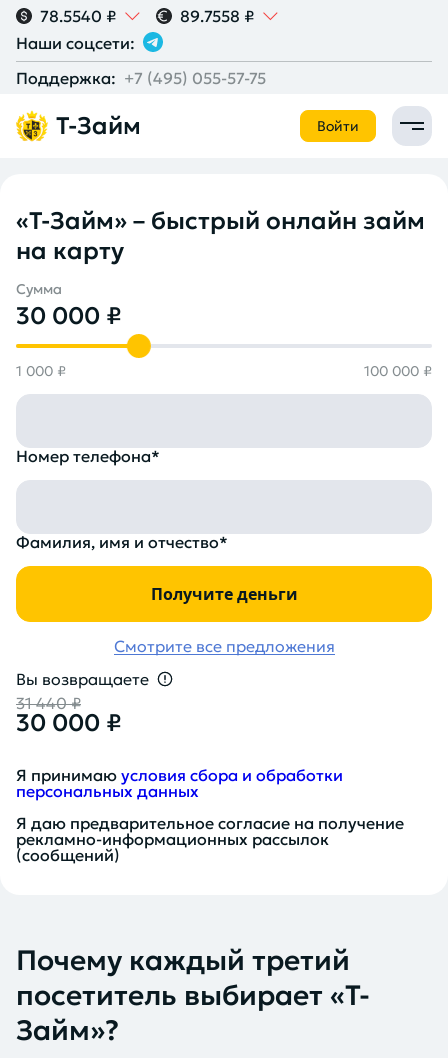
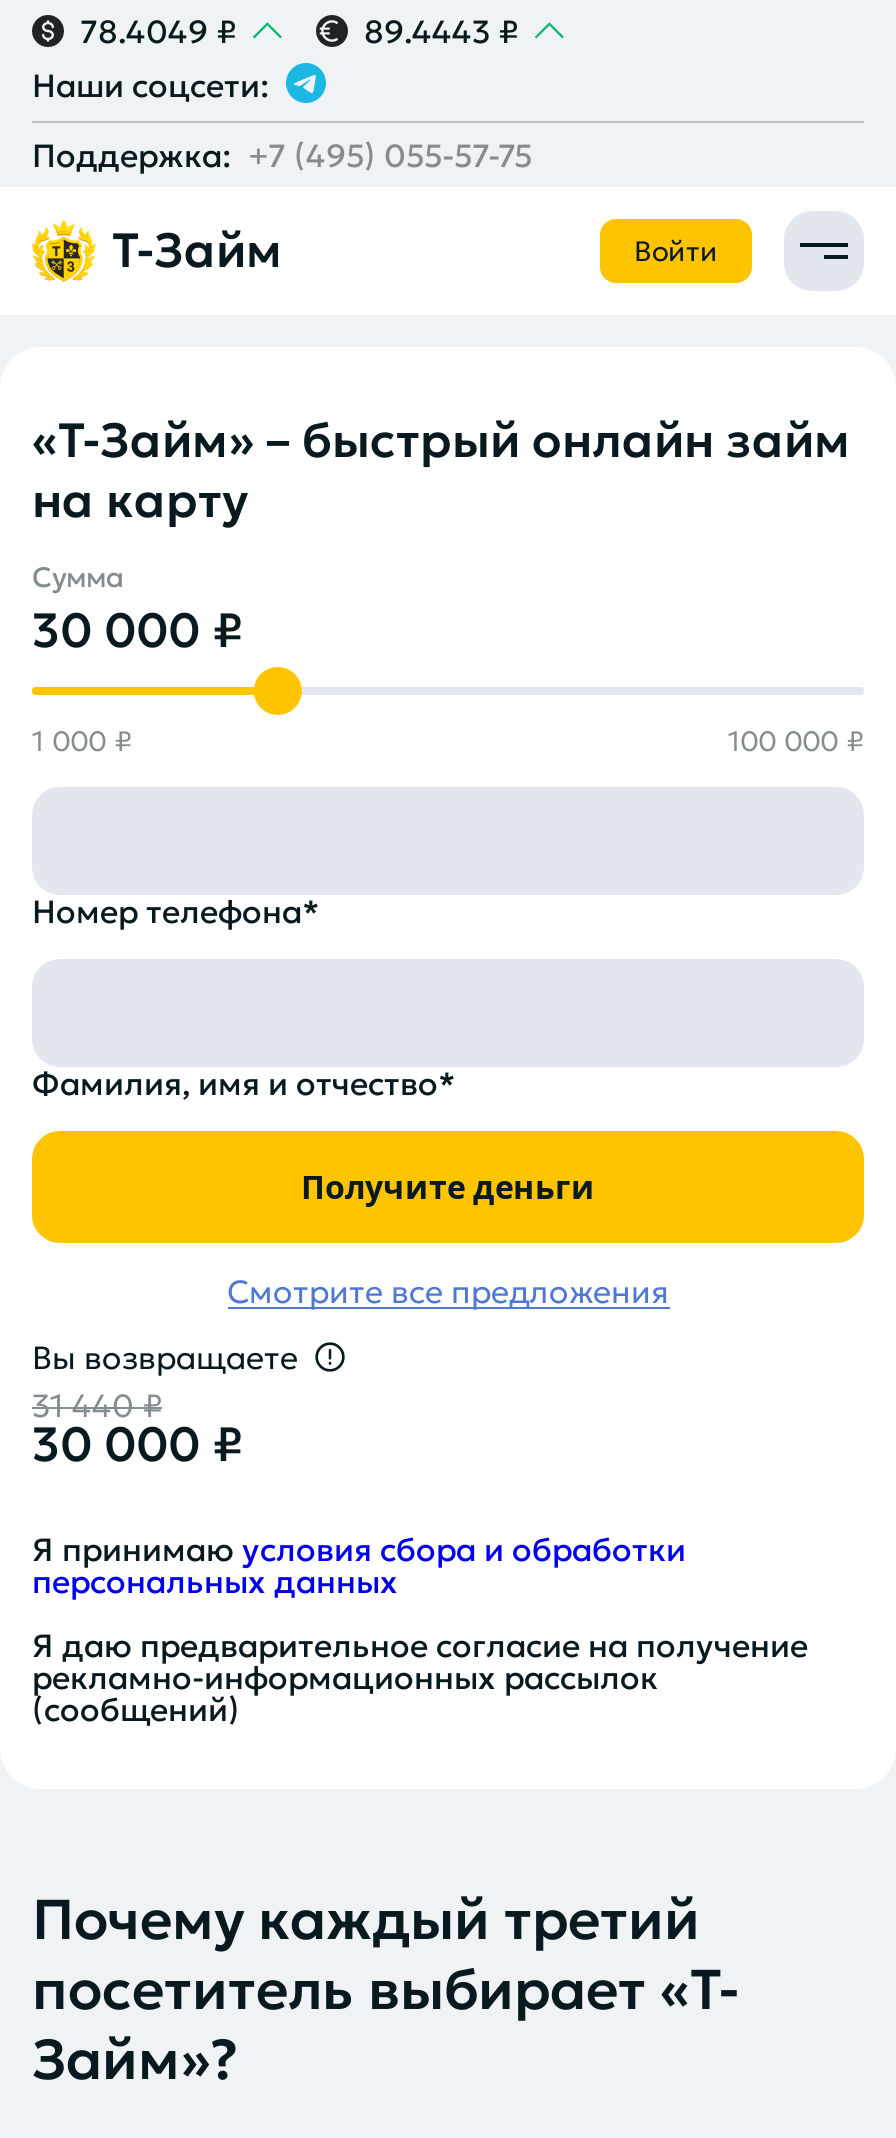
- 78.5540 ₽
+ 78.4049 ₽

- 89.7558 ₽
+ 89.4443 ₽
